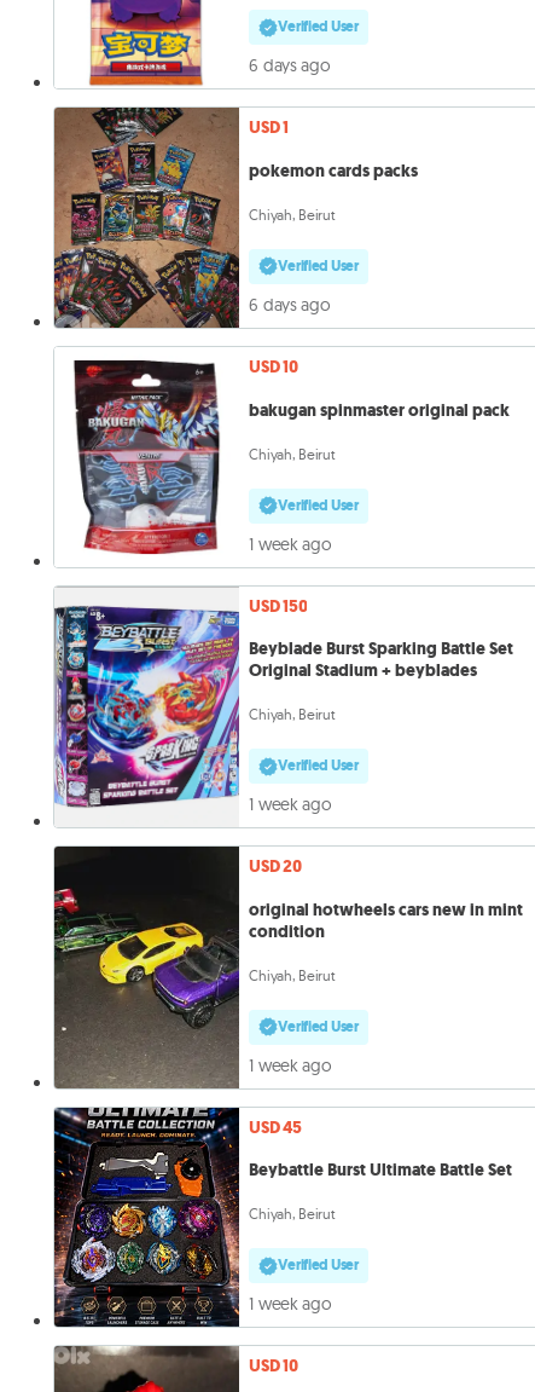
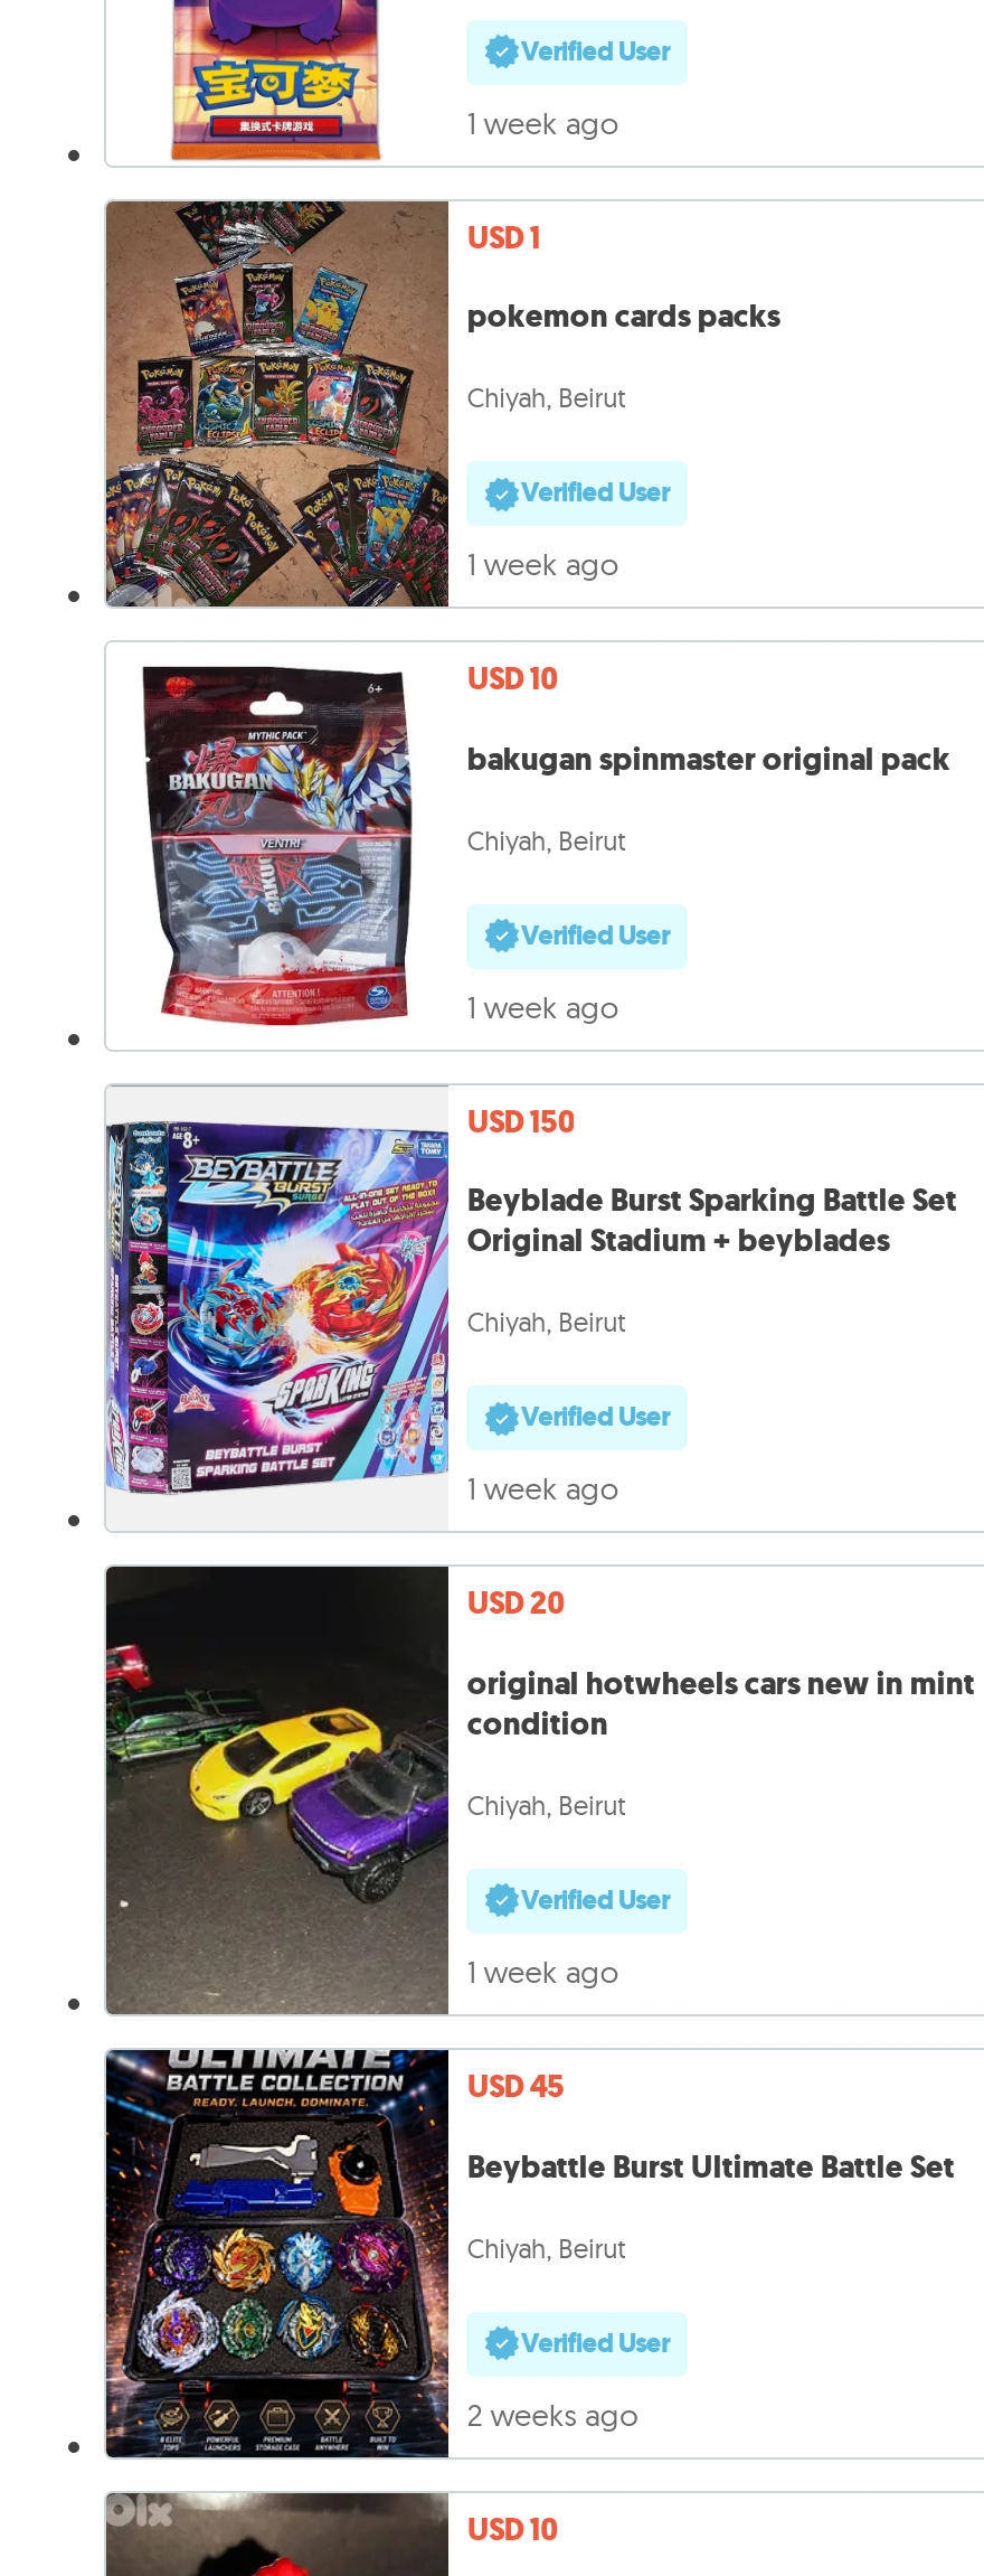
- 6 days ago
+ 1 week ago

- 6 days ago
+ 1 week ago

- 1 week ago
+ 2 weeks ago
